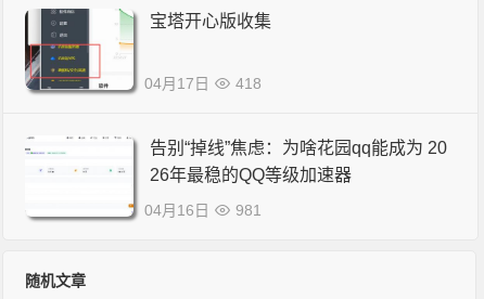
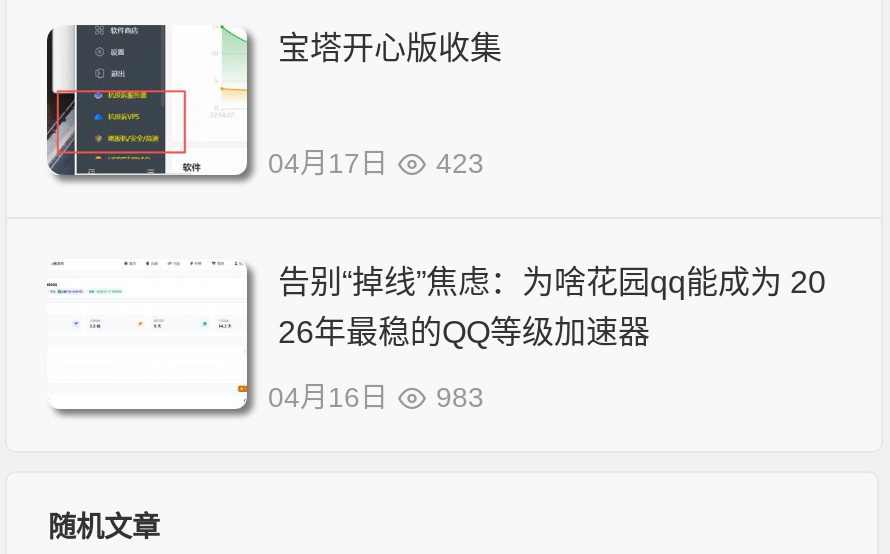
- 04月17日 418
+ 04月17日 423

- 04月16日 981
+ 04月16日 983
